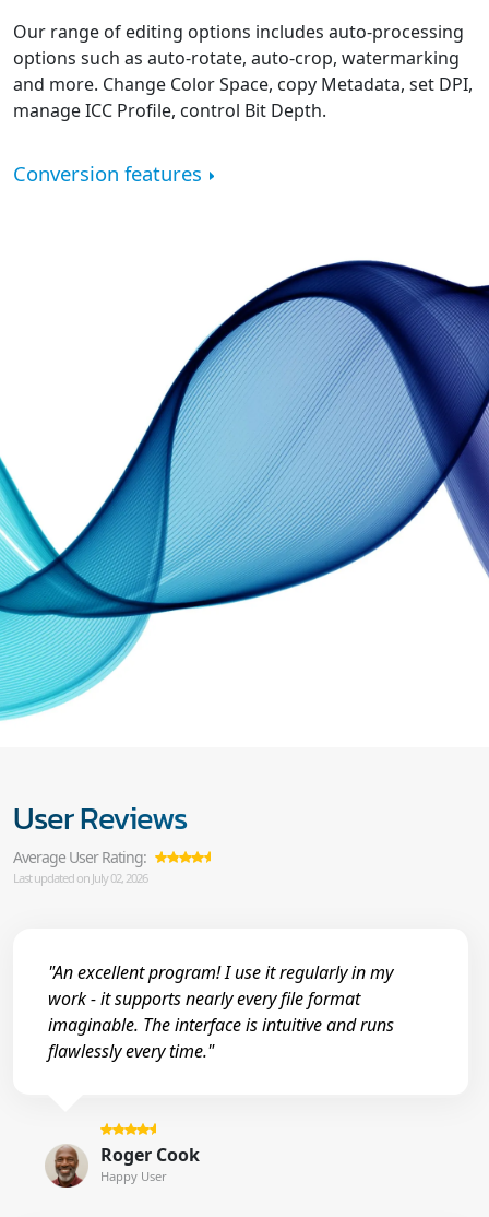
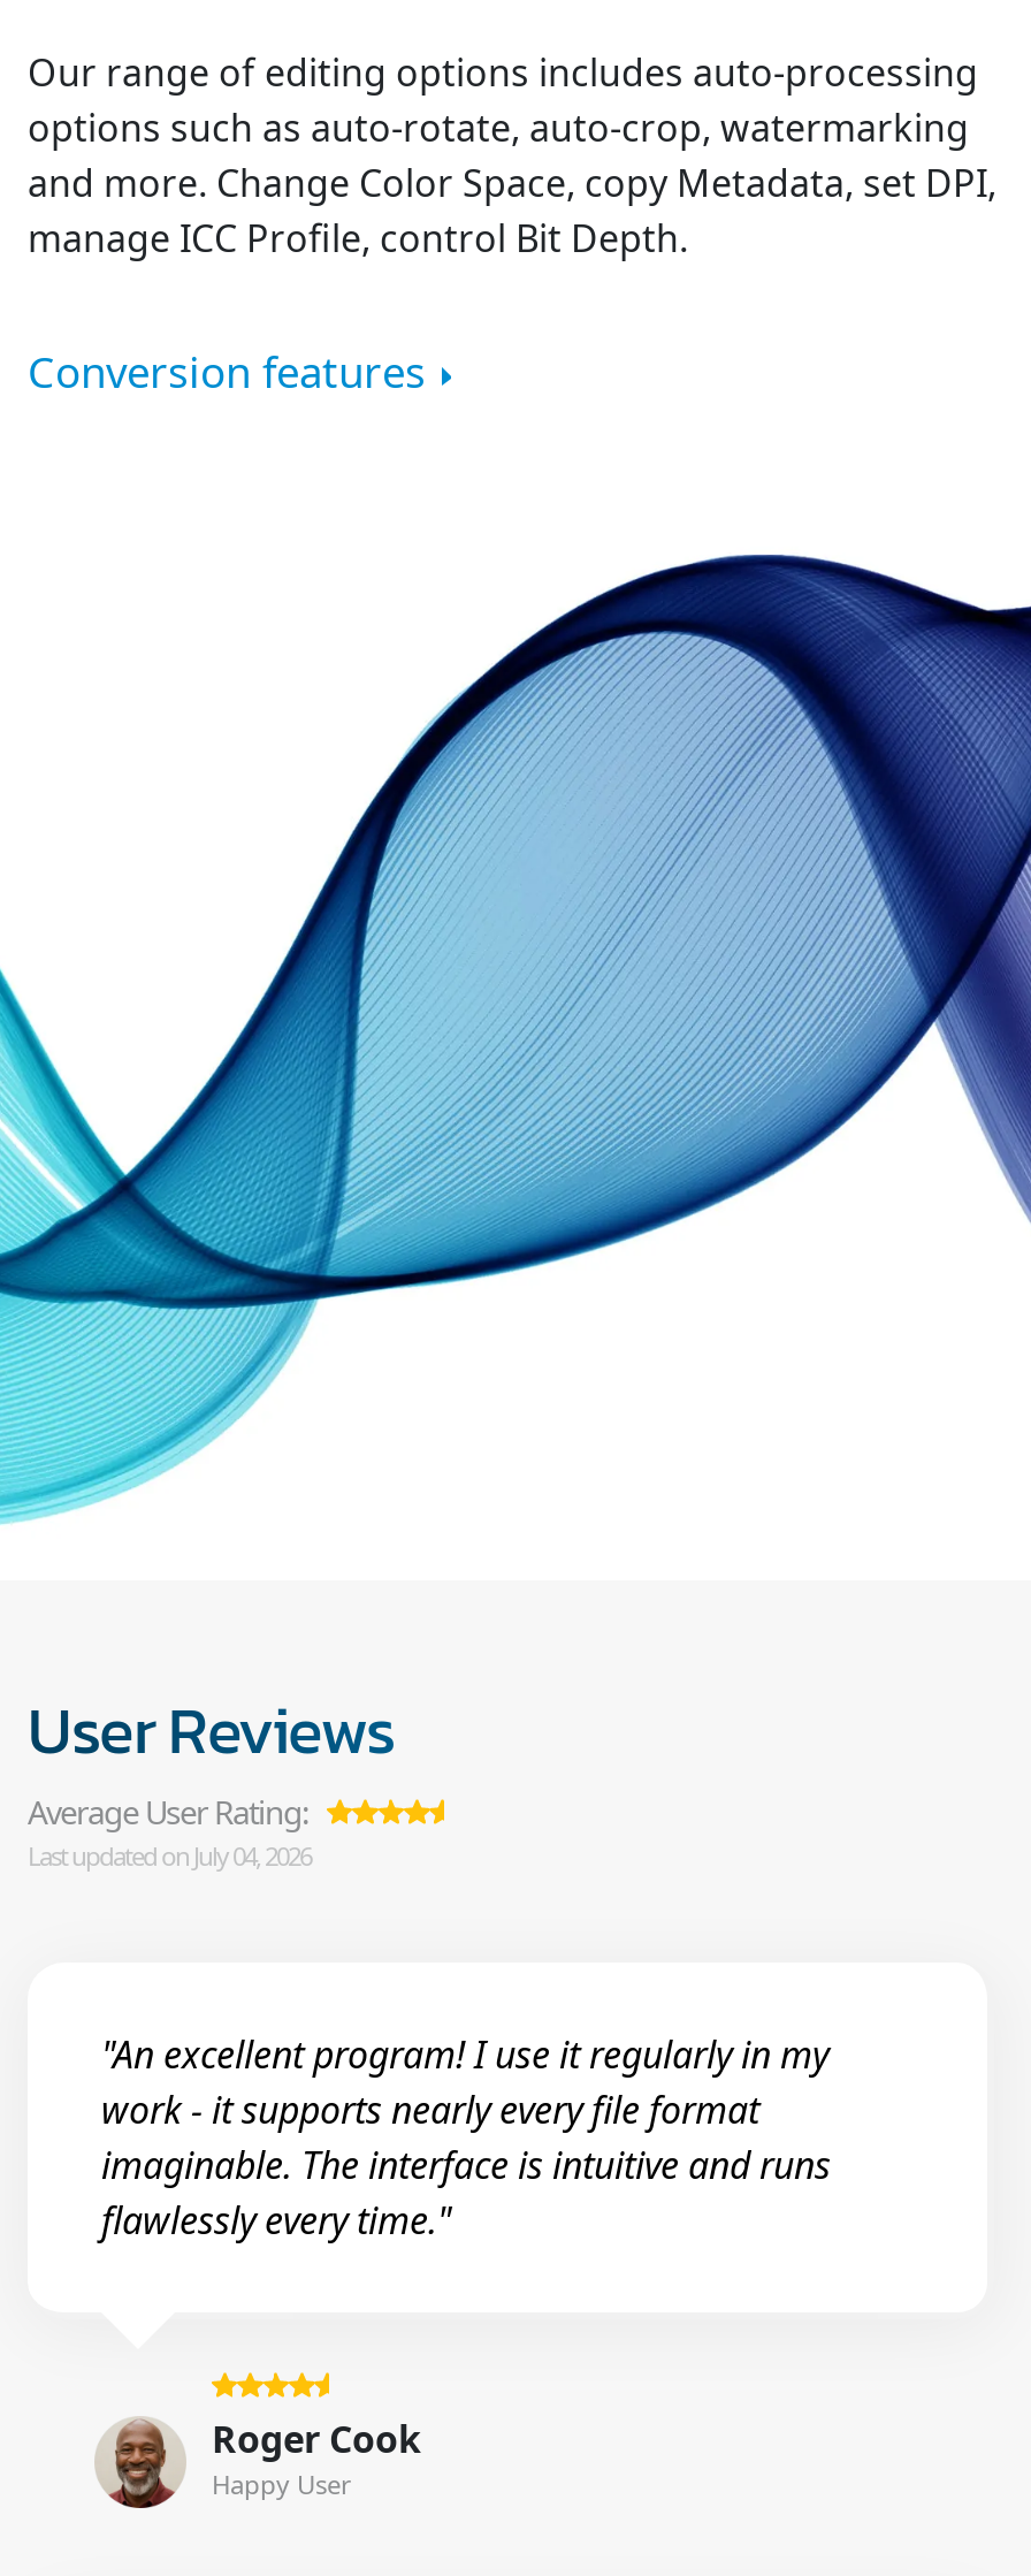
- Last updated on July 02, 2026
+ Last updated on July 04, 2026
